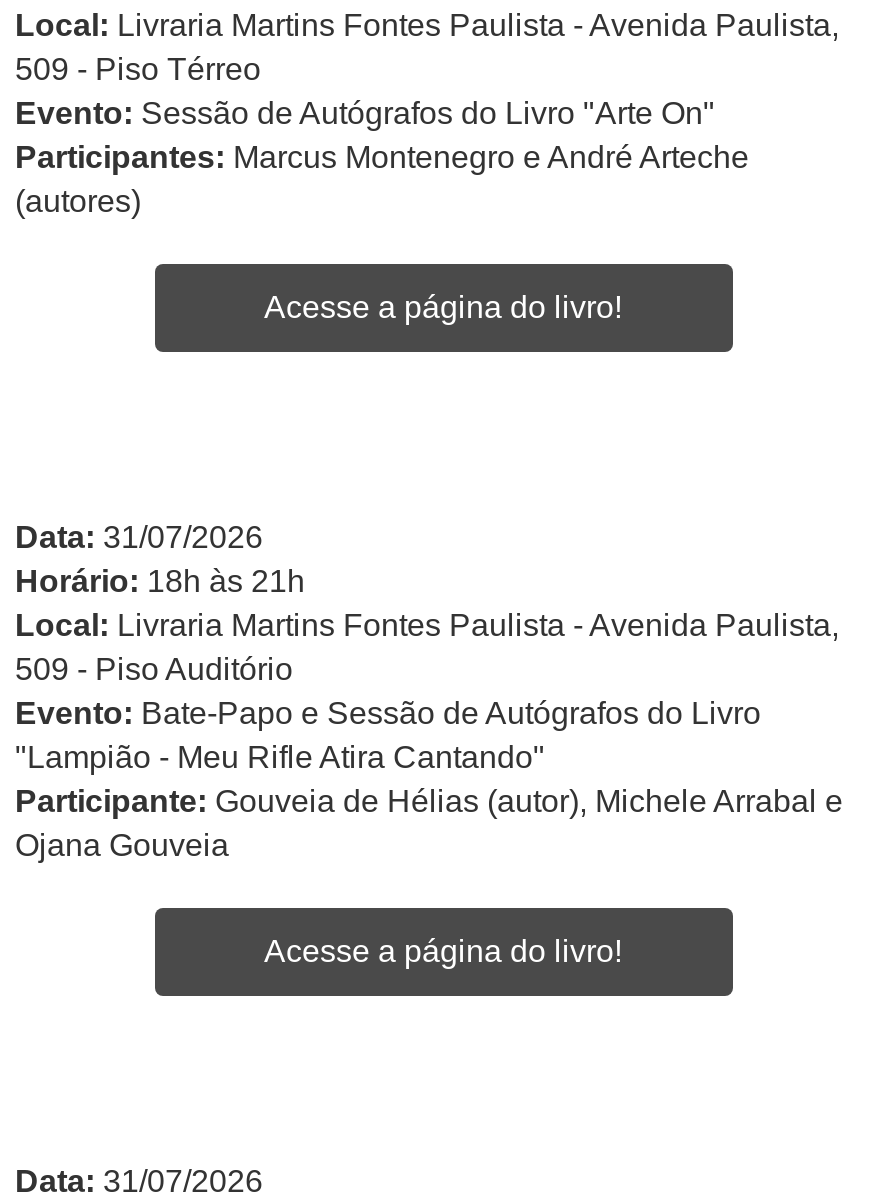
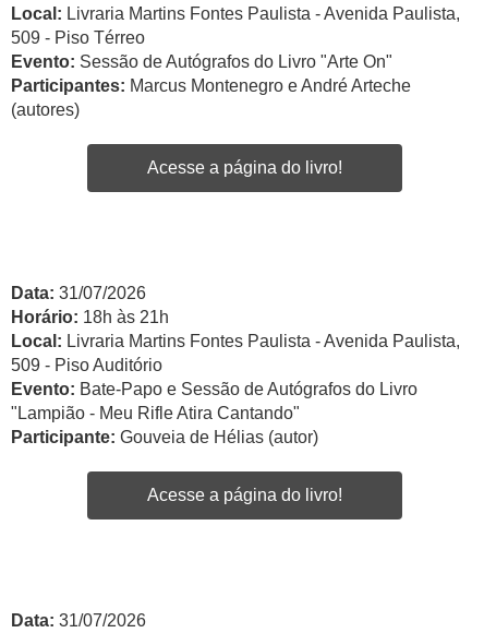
- Participante: Gouveia de Hélias (autor), Michele Arrabal e
- Ojana Gouveia
+ Participante: Gouveia de Hélias (autor)
